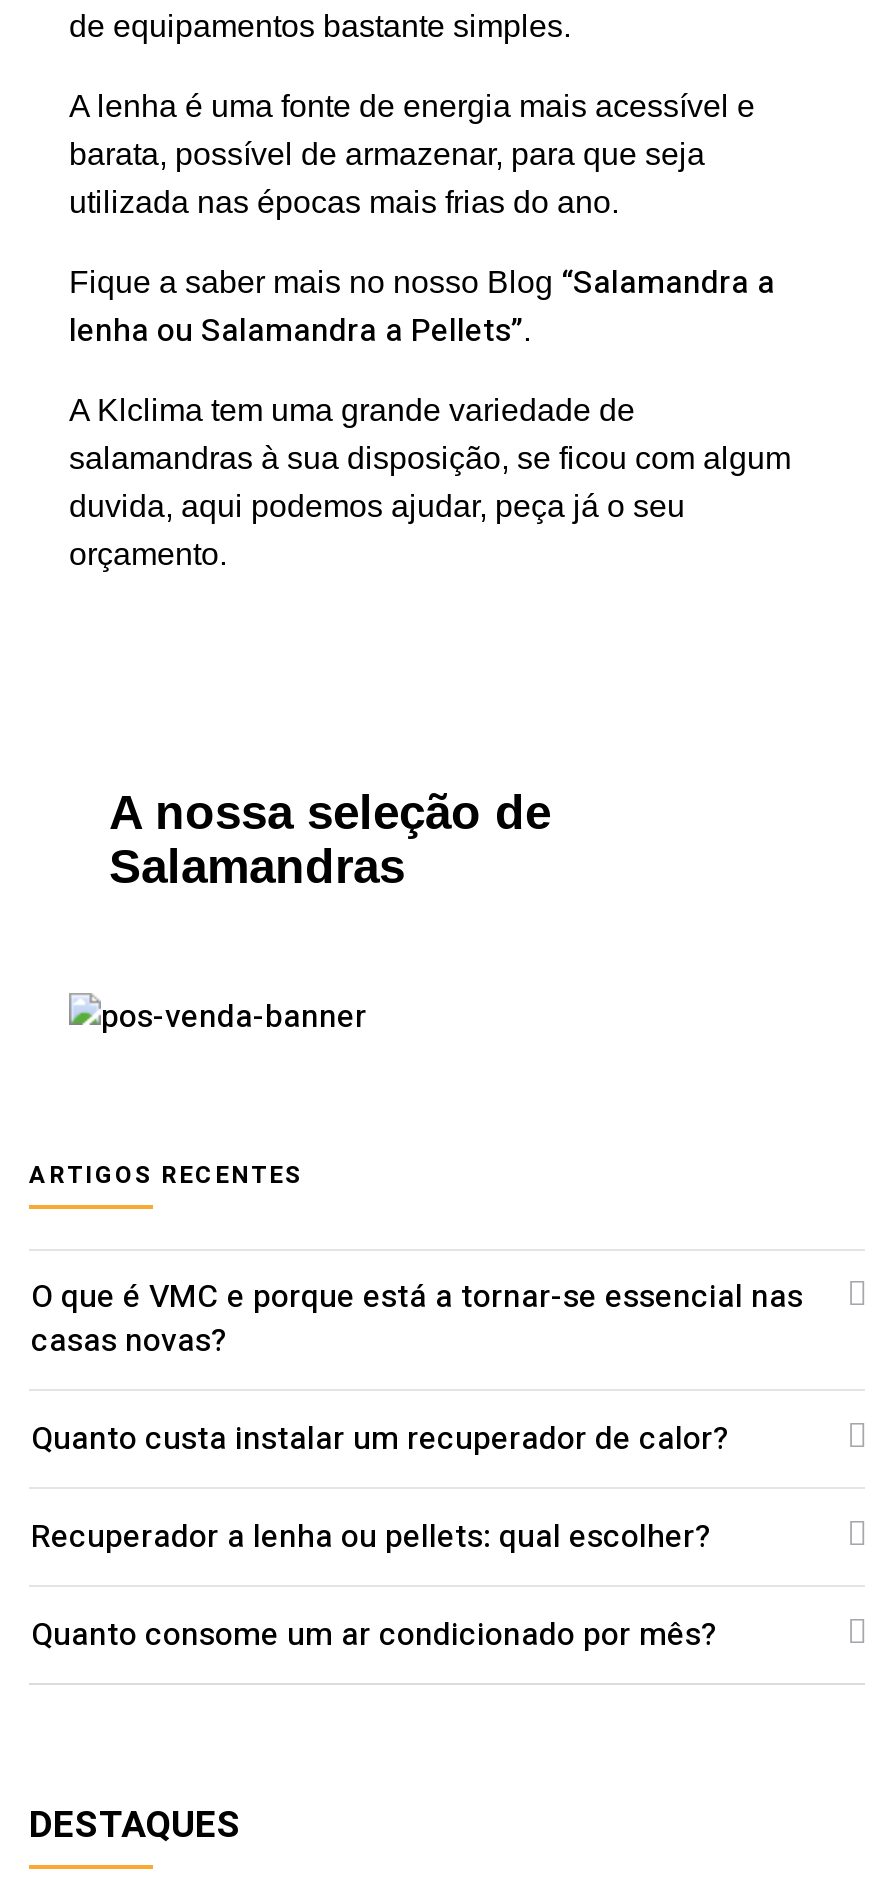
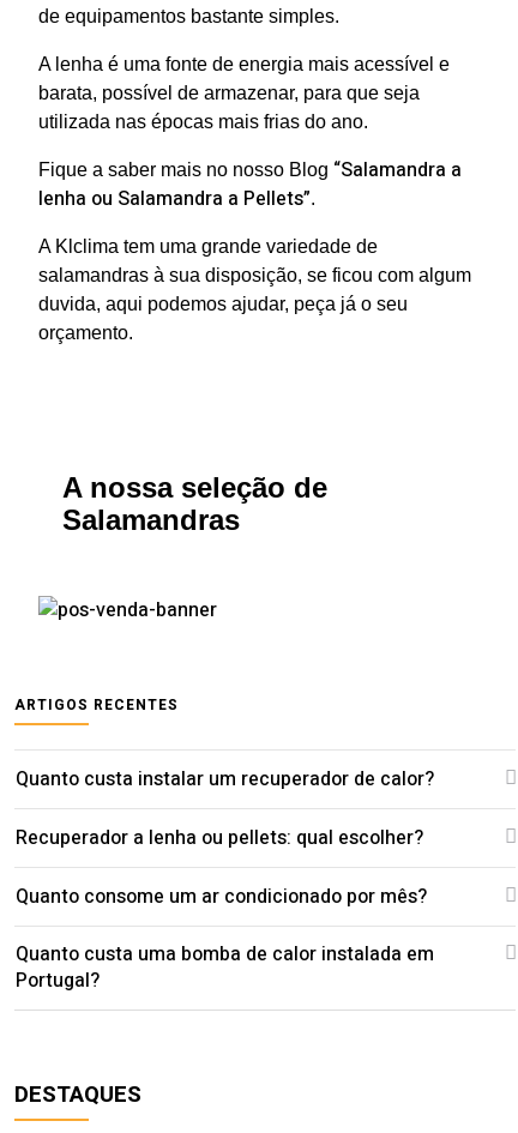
- O que é VMC e porque está a tornar-se essencial nas
- casas novas?

moved up: Quanto custa instalar um recuperador de calor? | Recuperador a lenha ou pellets: qual escolher? | Quanto consome um ar condicionado por mês?

+ Quanto custa uma bomba de calor instalada em
+ Portugal?
